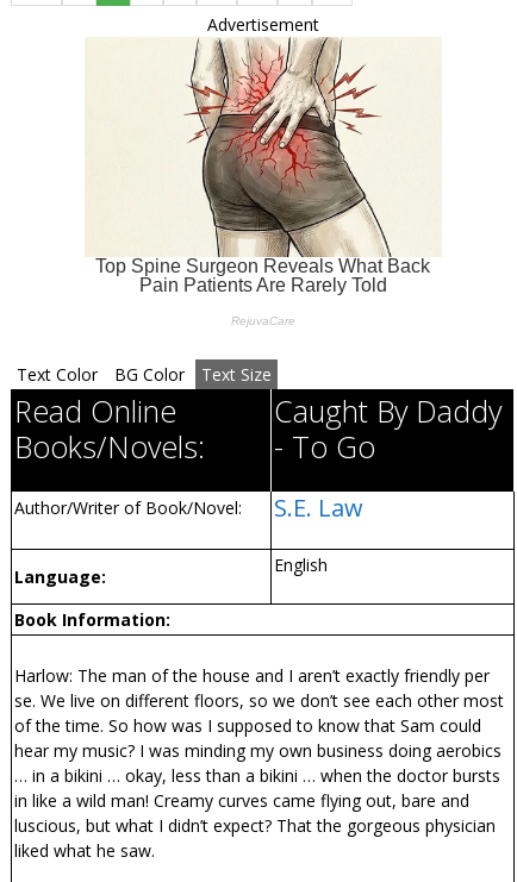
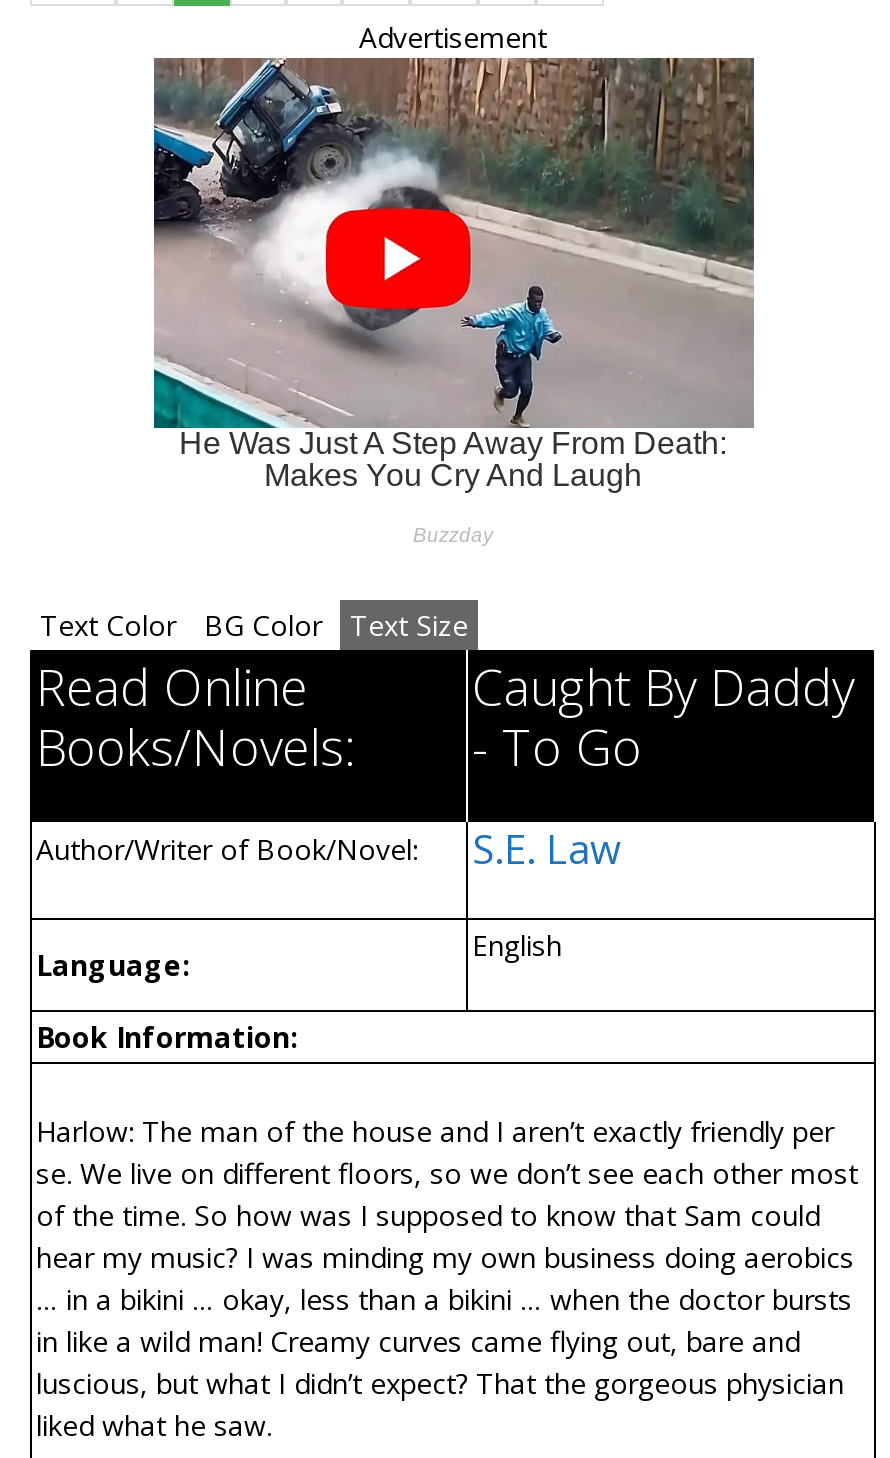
- [image]
+ [image]
